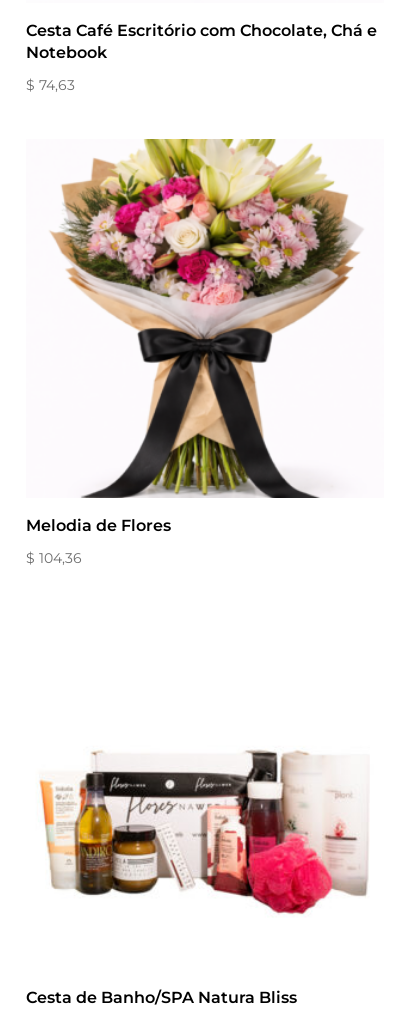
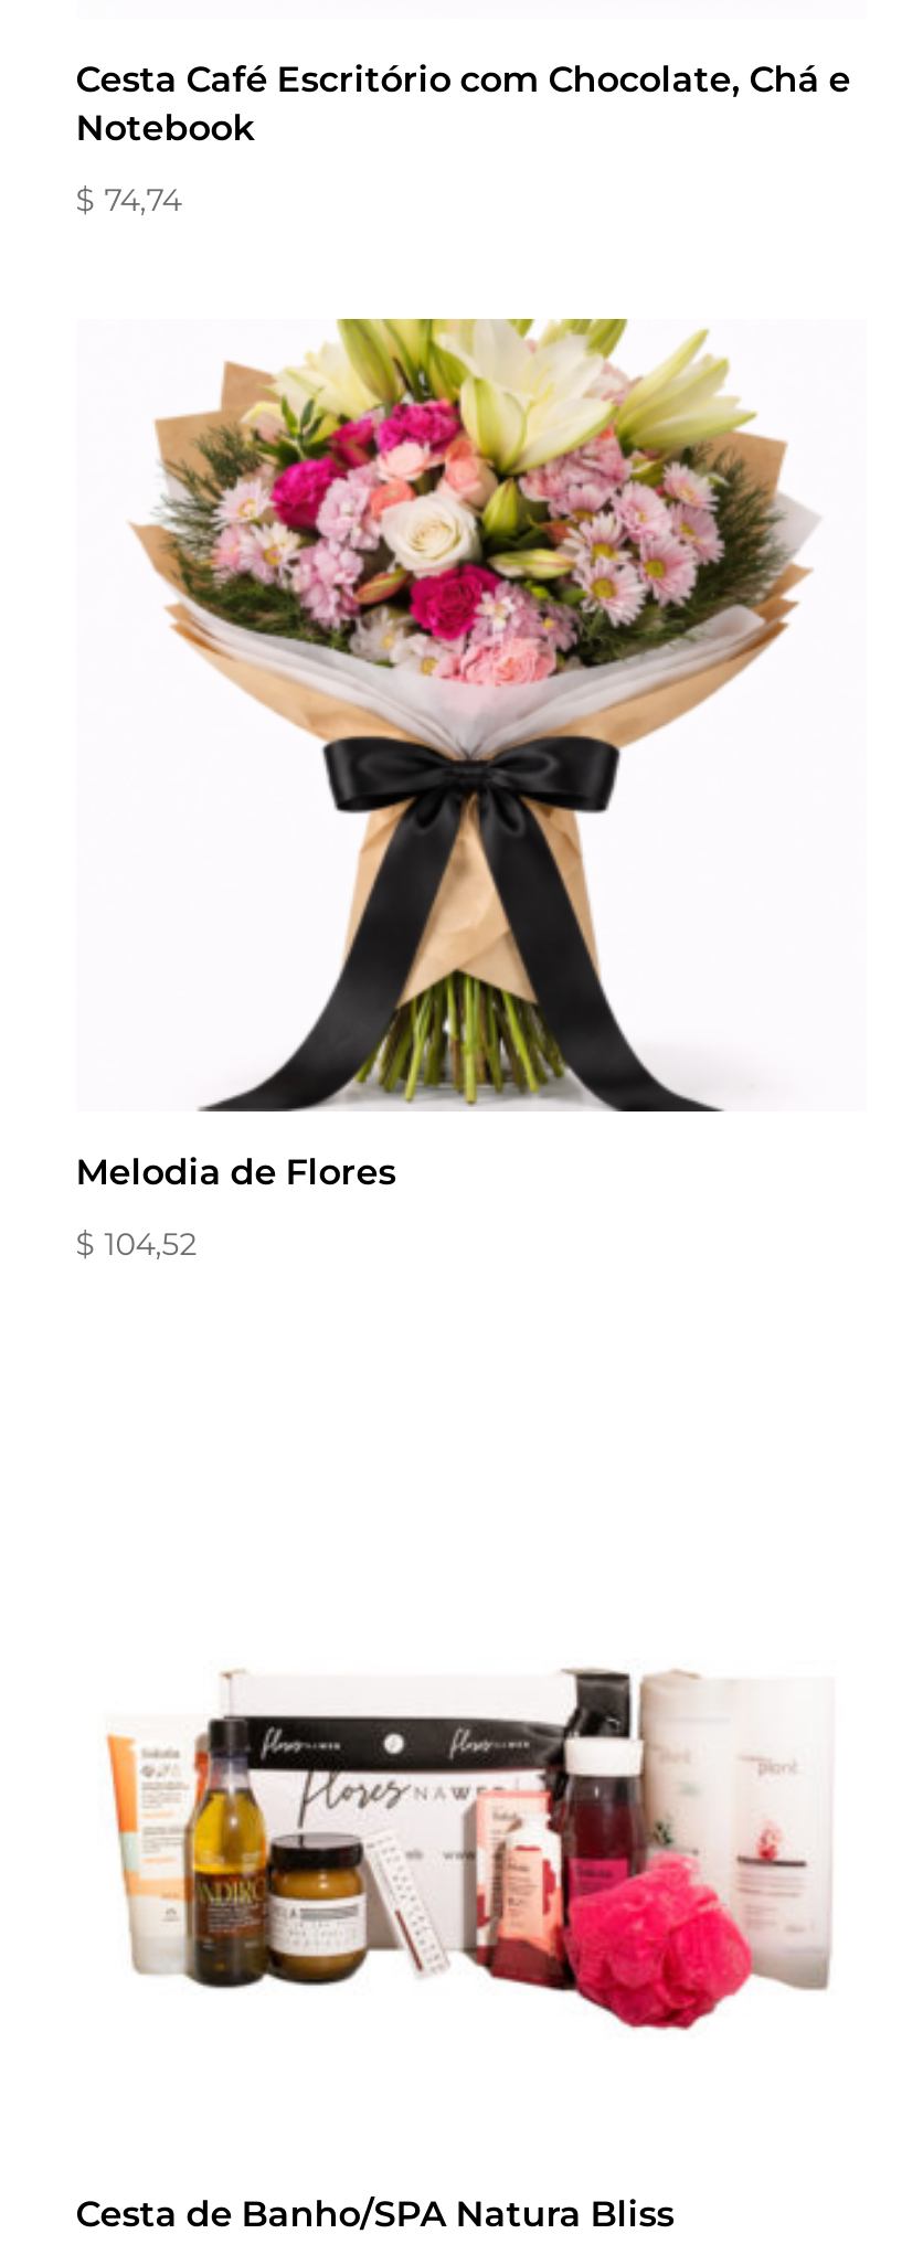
- $ 74,63
+ $ 74,74

- $ 104,36
+ $ 104,52
